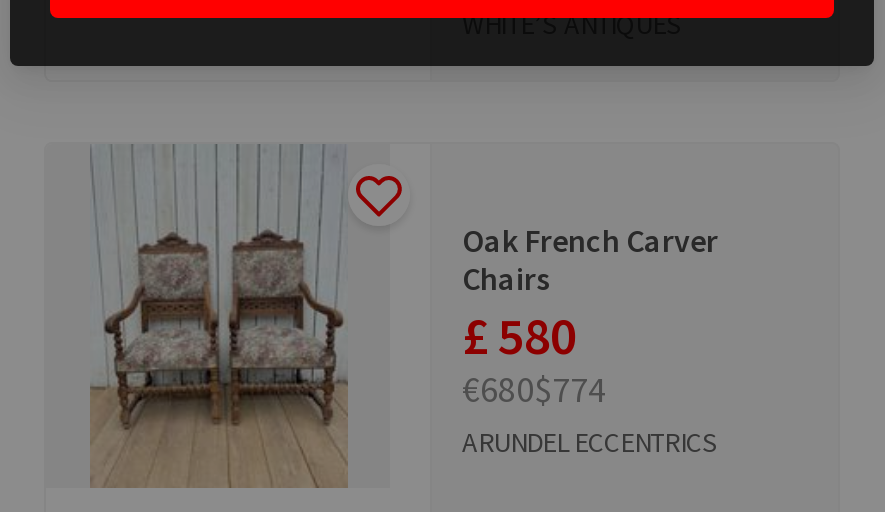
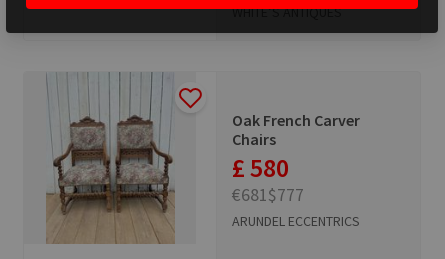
- €680$774
+ €681$777
